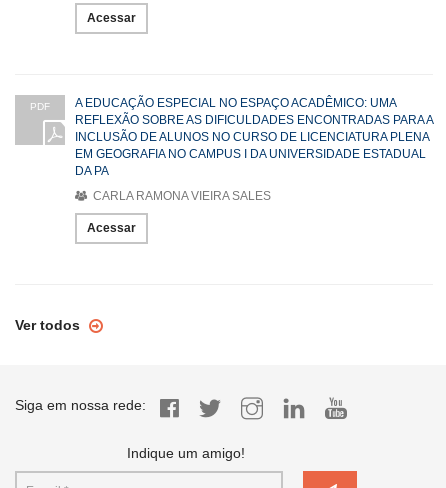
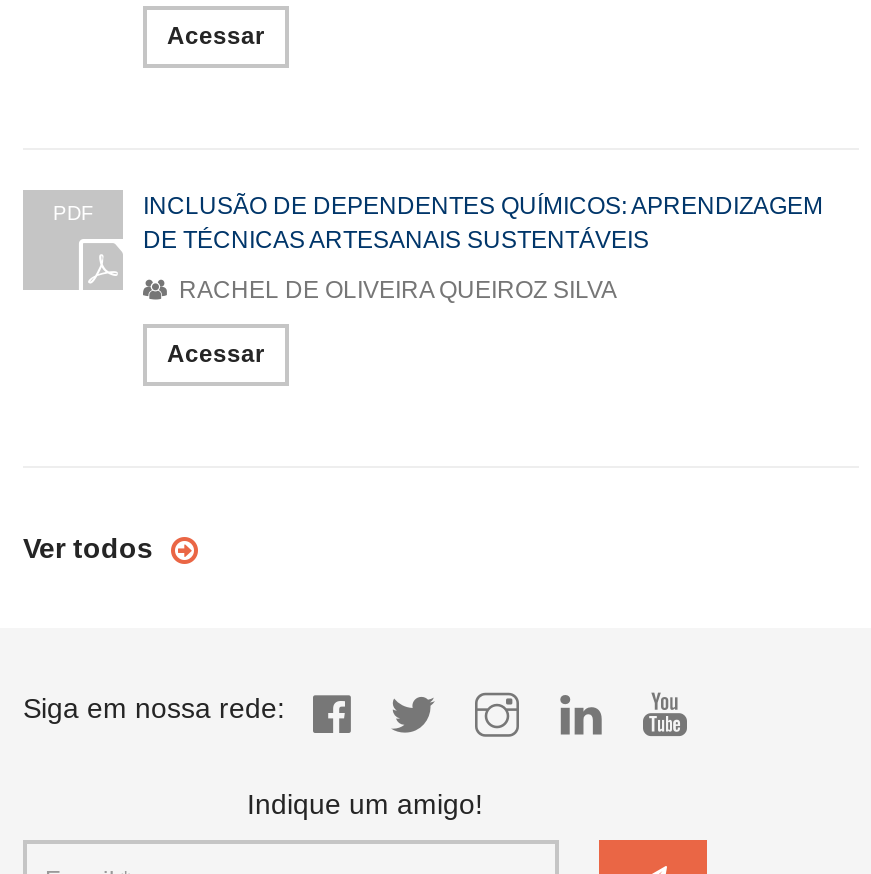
- A EDUCAÇÃO ESPECIAL NO ESPAÇO ACADÊMICO: UMA
- REFLEXÃO SOBRE AS DIFICULDADES ENCONTRADAS PARA A
- INCLUSÃO DE ALUNOS NO CURSO DE LICENCIATURA PLENA
- EM GEOGRAFIA NO CAMPUS I DA UNIVERSIDADE ESTADUAL
- DA PA
+ INCLUSÃO DE DEPENDENTES QUÍMICOS: APRENDIZAGEM
+ DE TÉCNICAS ARTESANAIS SUSTENTÁVEIS

- CARLA RAMONA VIEIRA SALES
+ RACHEL DE OLIVEIRA QUEIROZ SILVA
